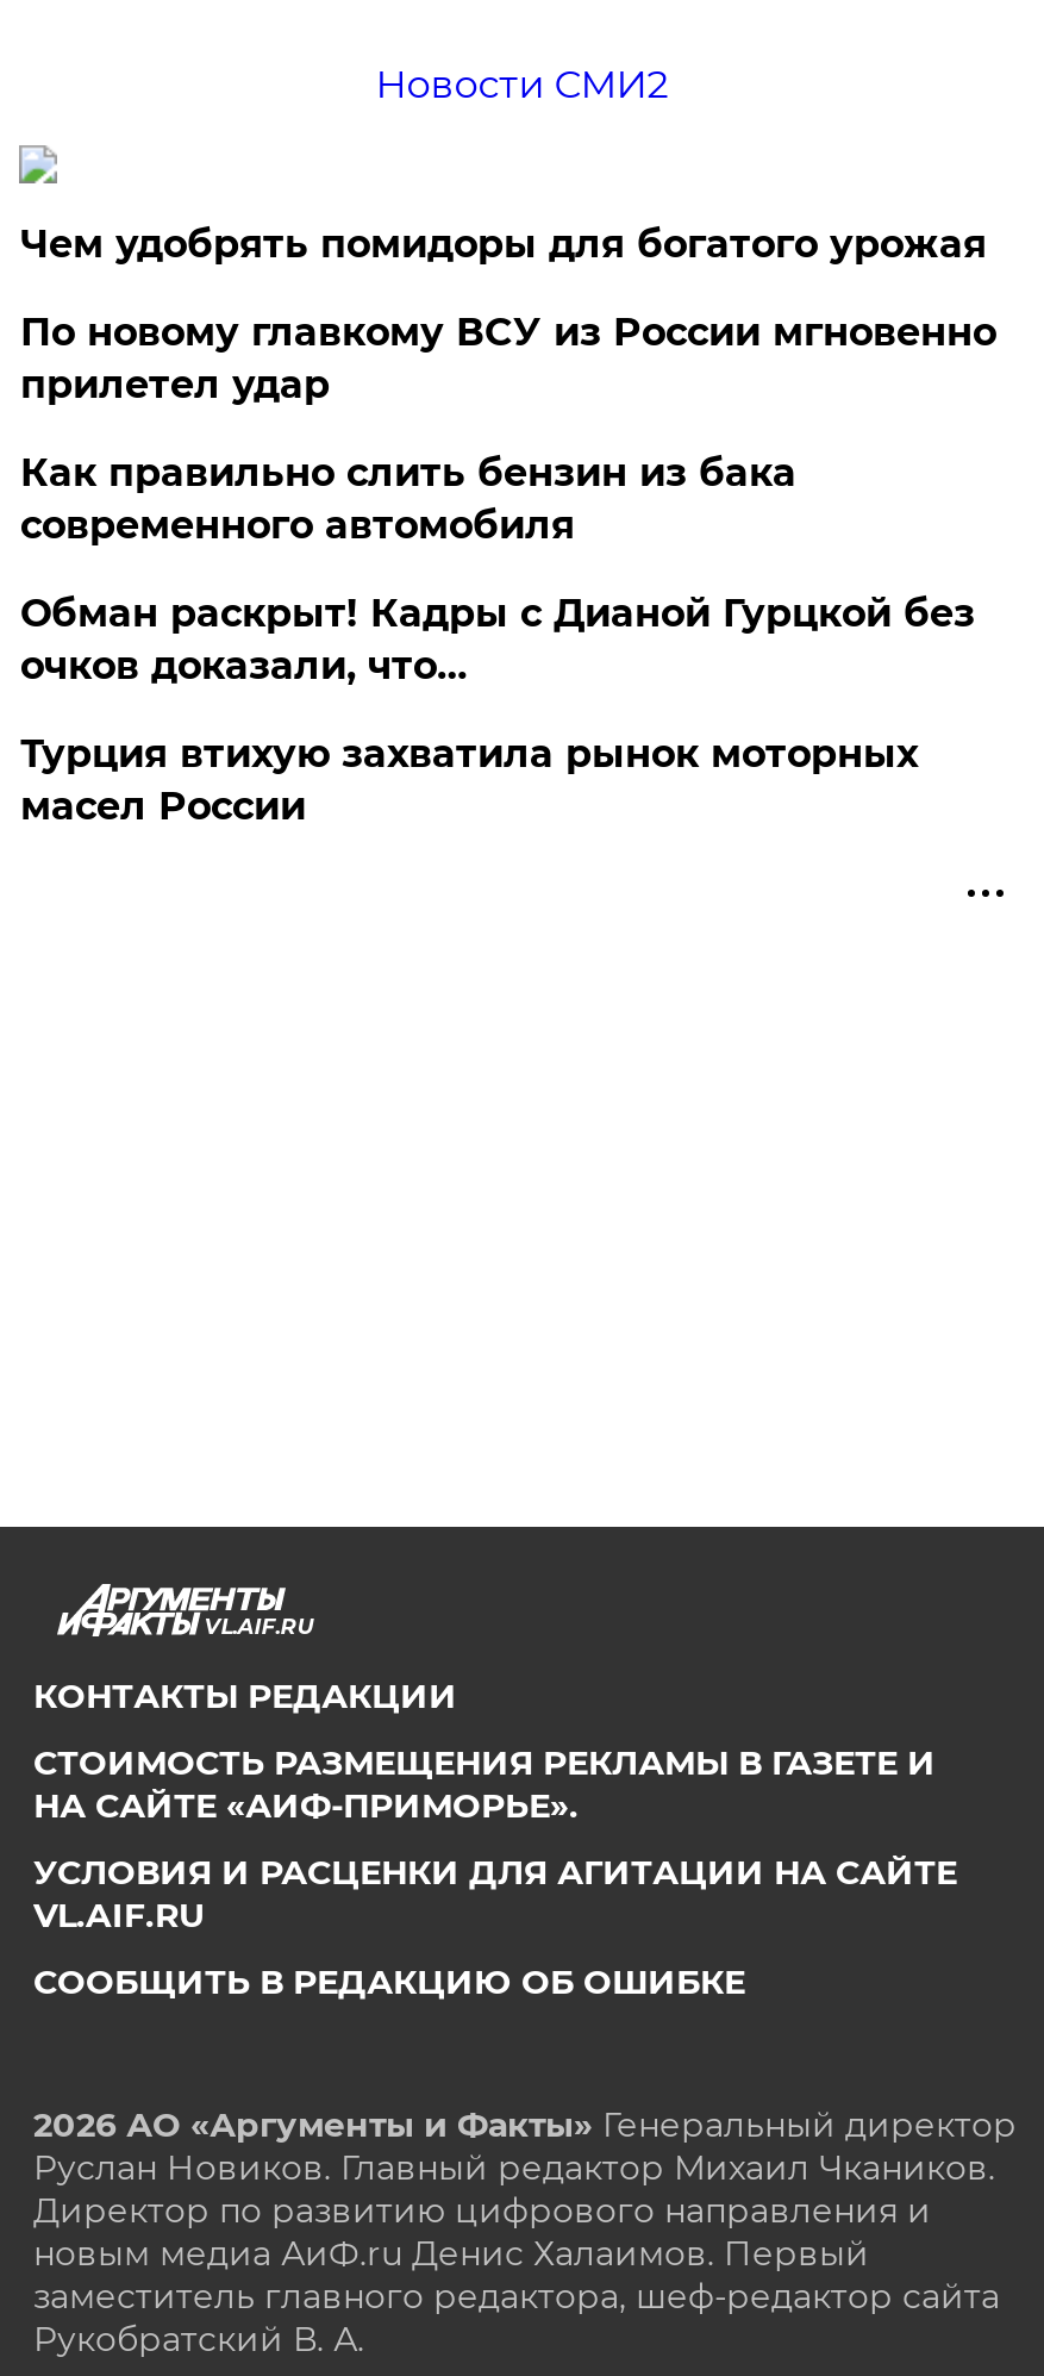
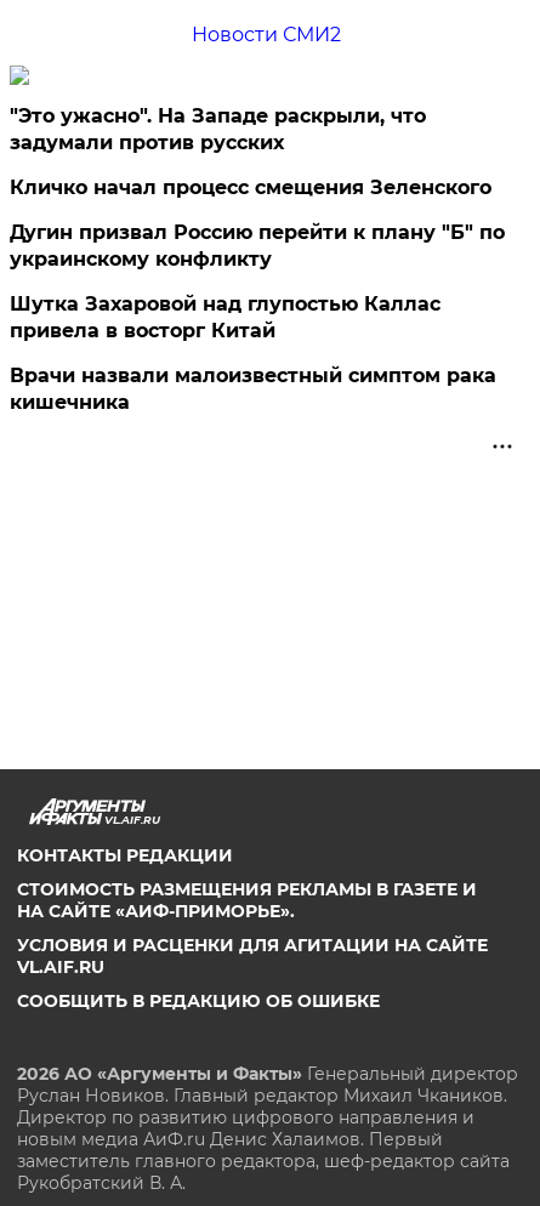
- Чем удобрять помидоры для богатого урожая
+ "Это ужасно". На Западе раскрыли, что
+ задумали против русских

- По новому главкому ВСУ из России мгновенно
- прилетел удар
+ Кличко начал процесс смещения Зеленского

- Как правильно слить бензин из бака
- современного автомобиля
+ Дугин призвал Россию перейти к плану "Б" по
+ украинскому конфликту

- Обман раскрыт! Кадры с Дианой Гурцкой без
- очков доказали, что…
+ Шутка Захаровой над глупостью Каллас
+ привела в восторг Китай

- Турция втихую захватила рынок моторных
- масел России
+ Врачи назвали малоизвестный симптом рака
+ кишечника
